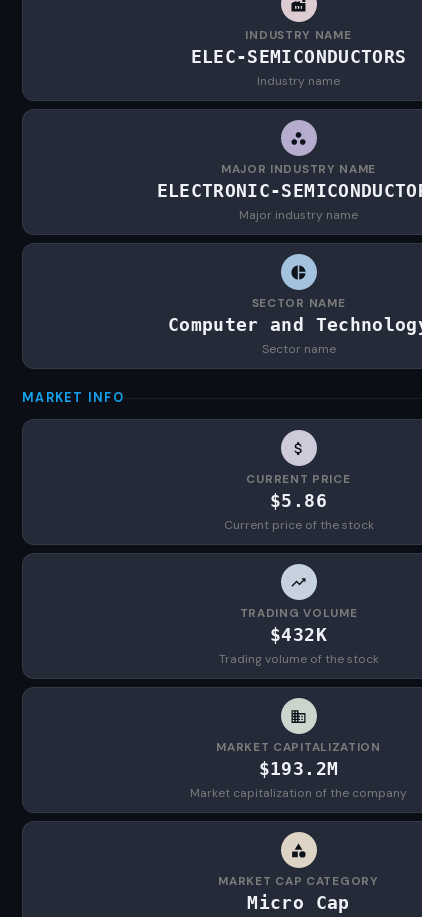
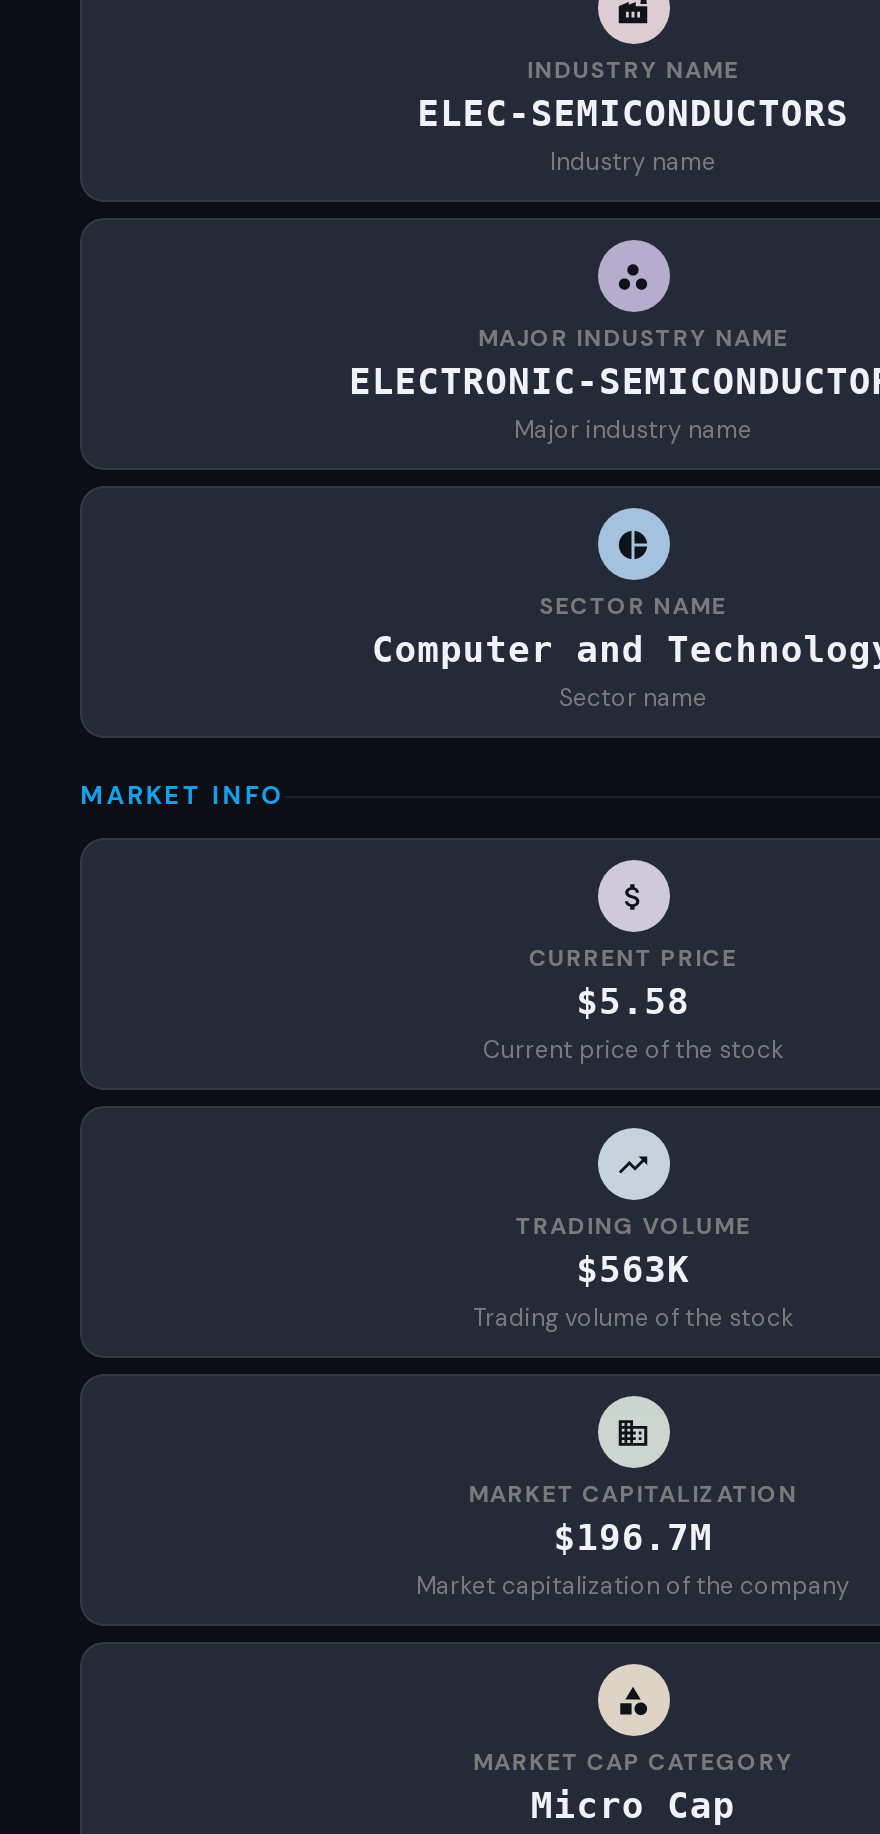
- $5.86
+ $5.58

- $432K
+ $563K

- $193.2M
+ $196.7M
